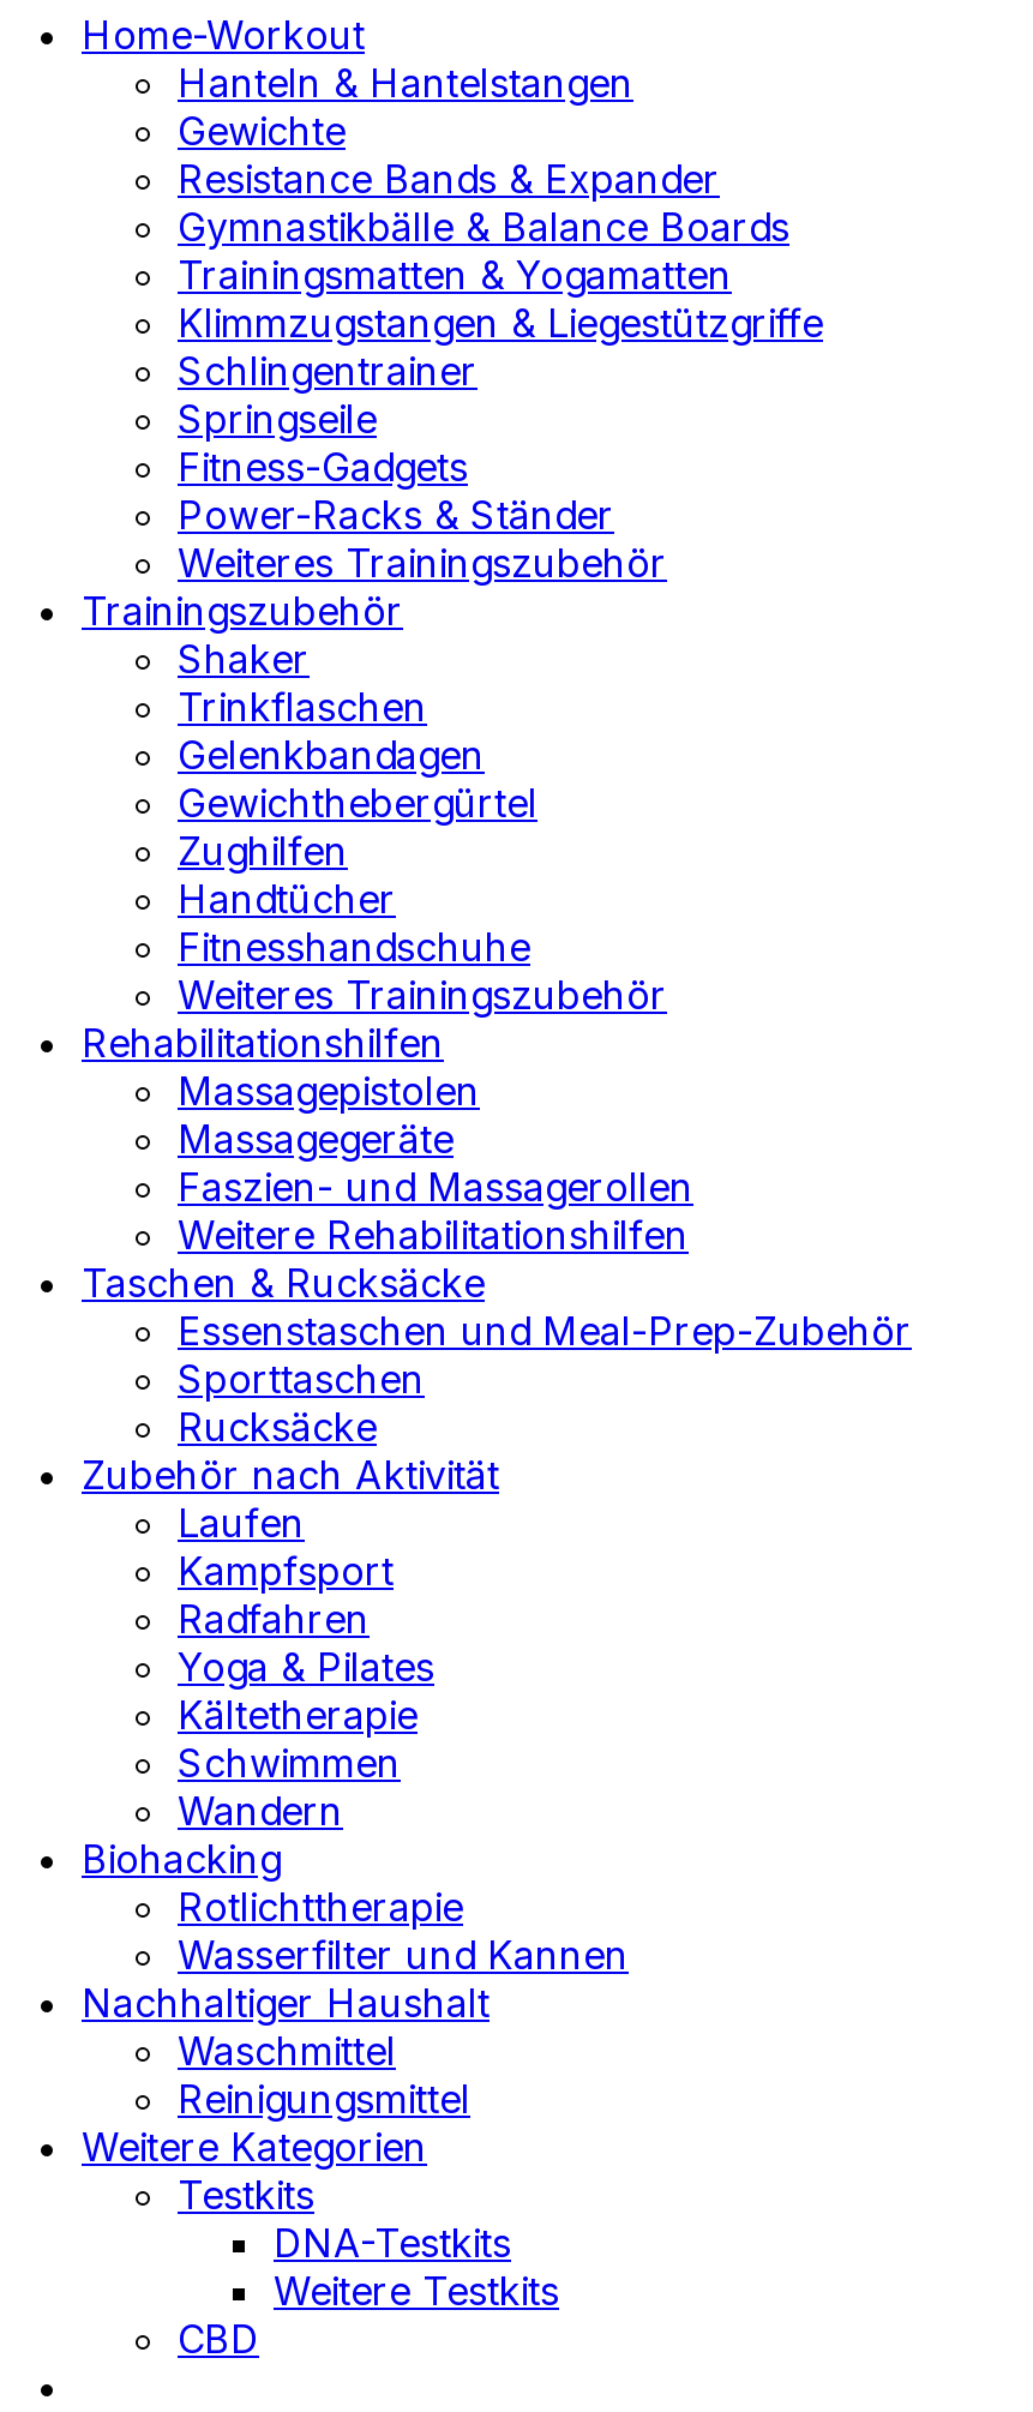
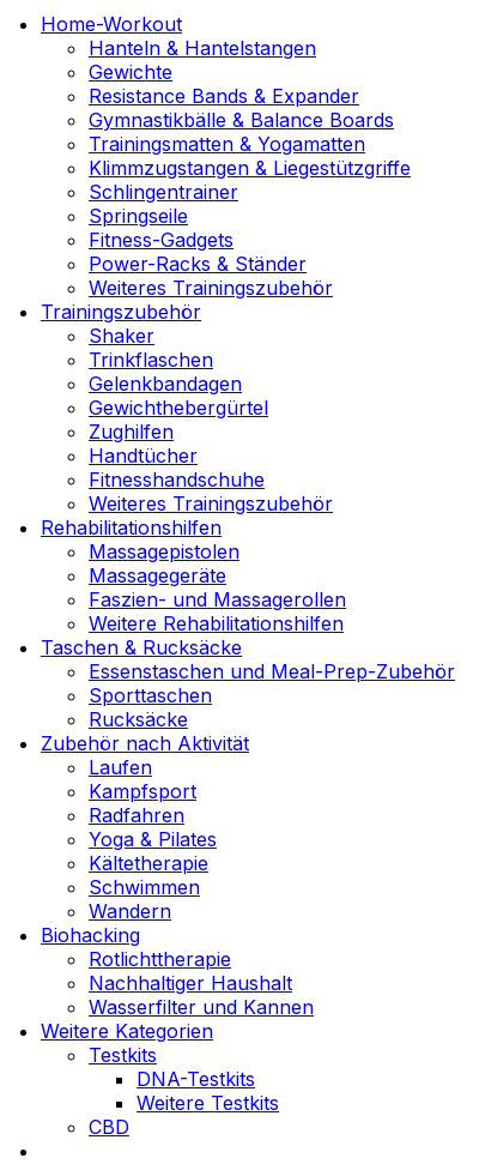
moved down: Wasserfilter und Kannen

- Waschmittel
- Reinigungsmittel
